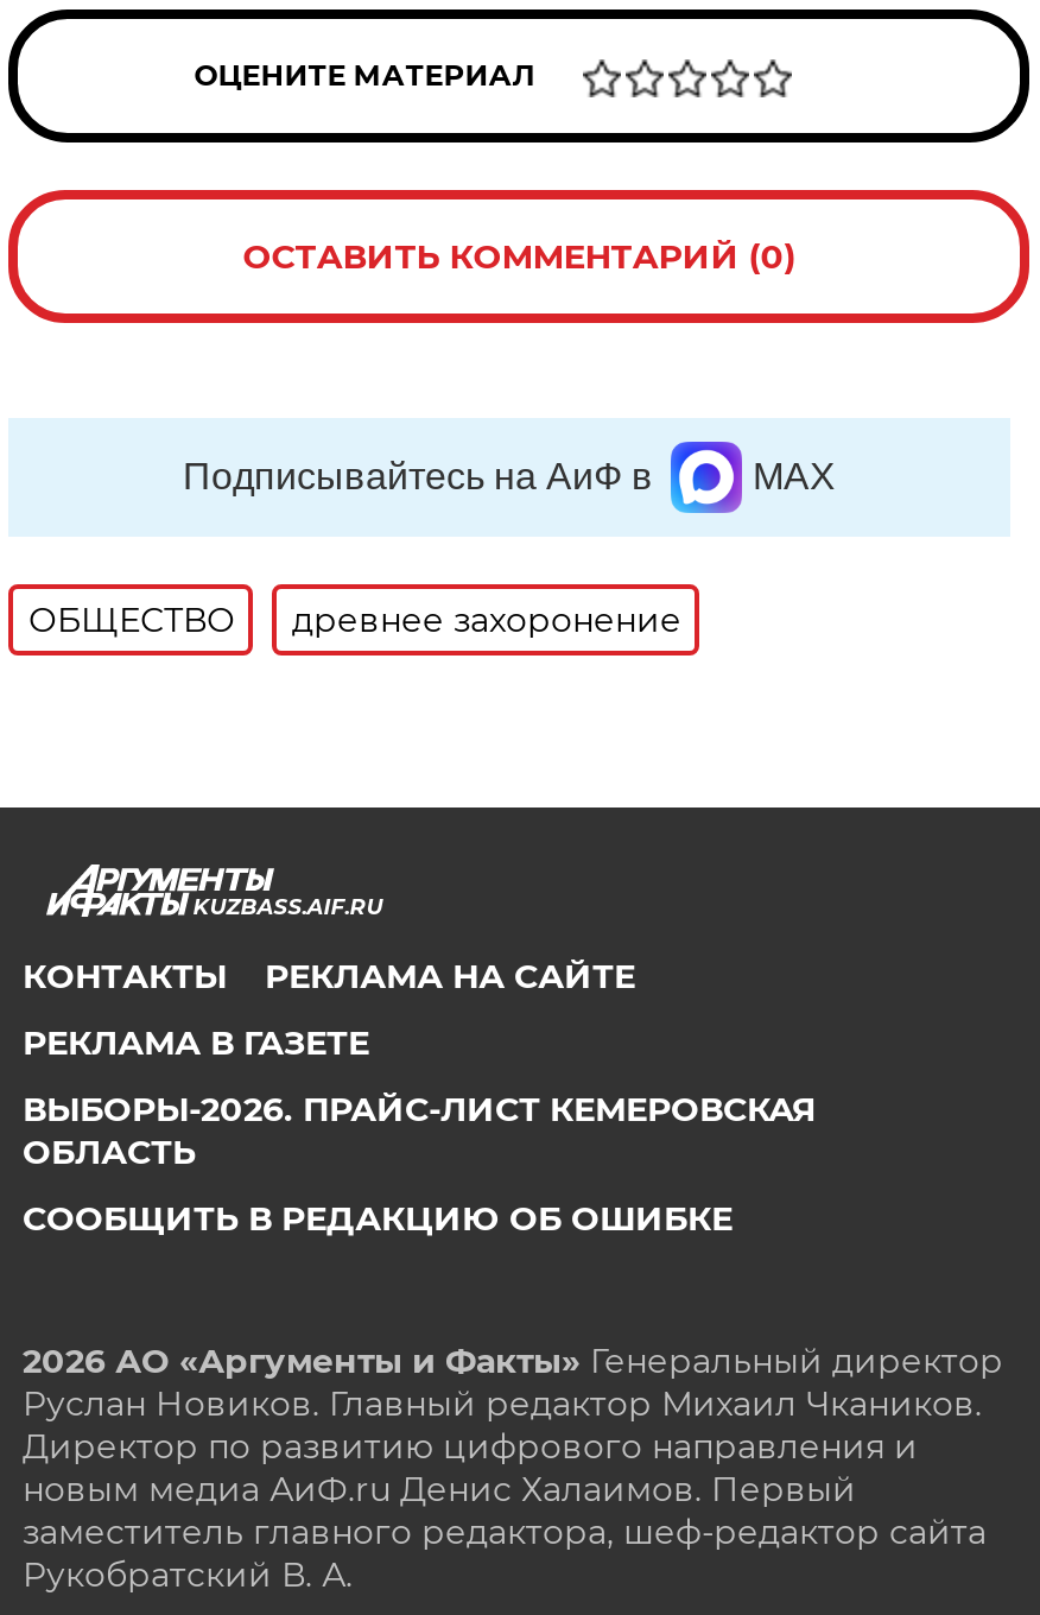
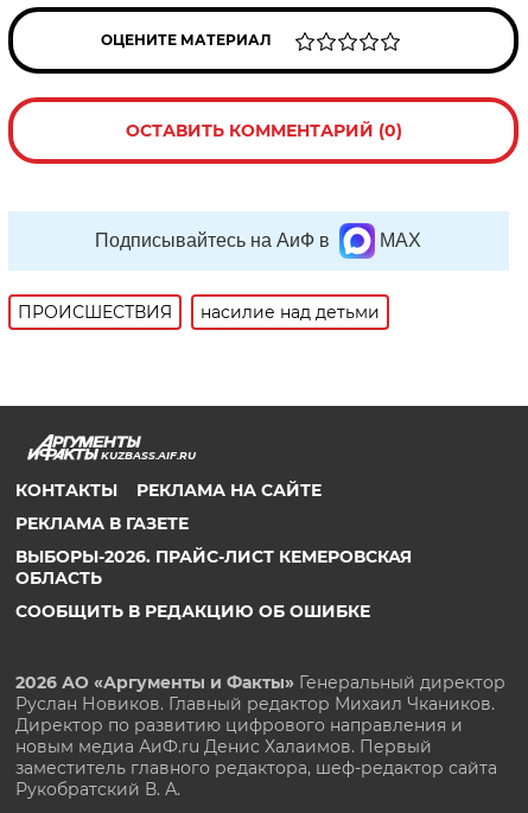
- ОБЩЕСТВО
- древнее захоронение
+ ПРОИСШЕСТВИЯ
+ насилие над детьми
